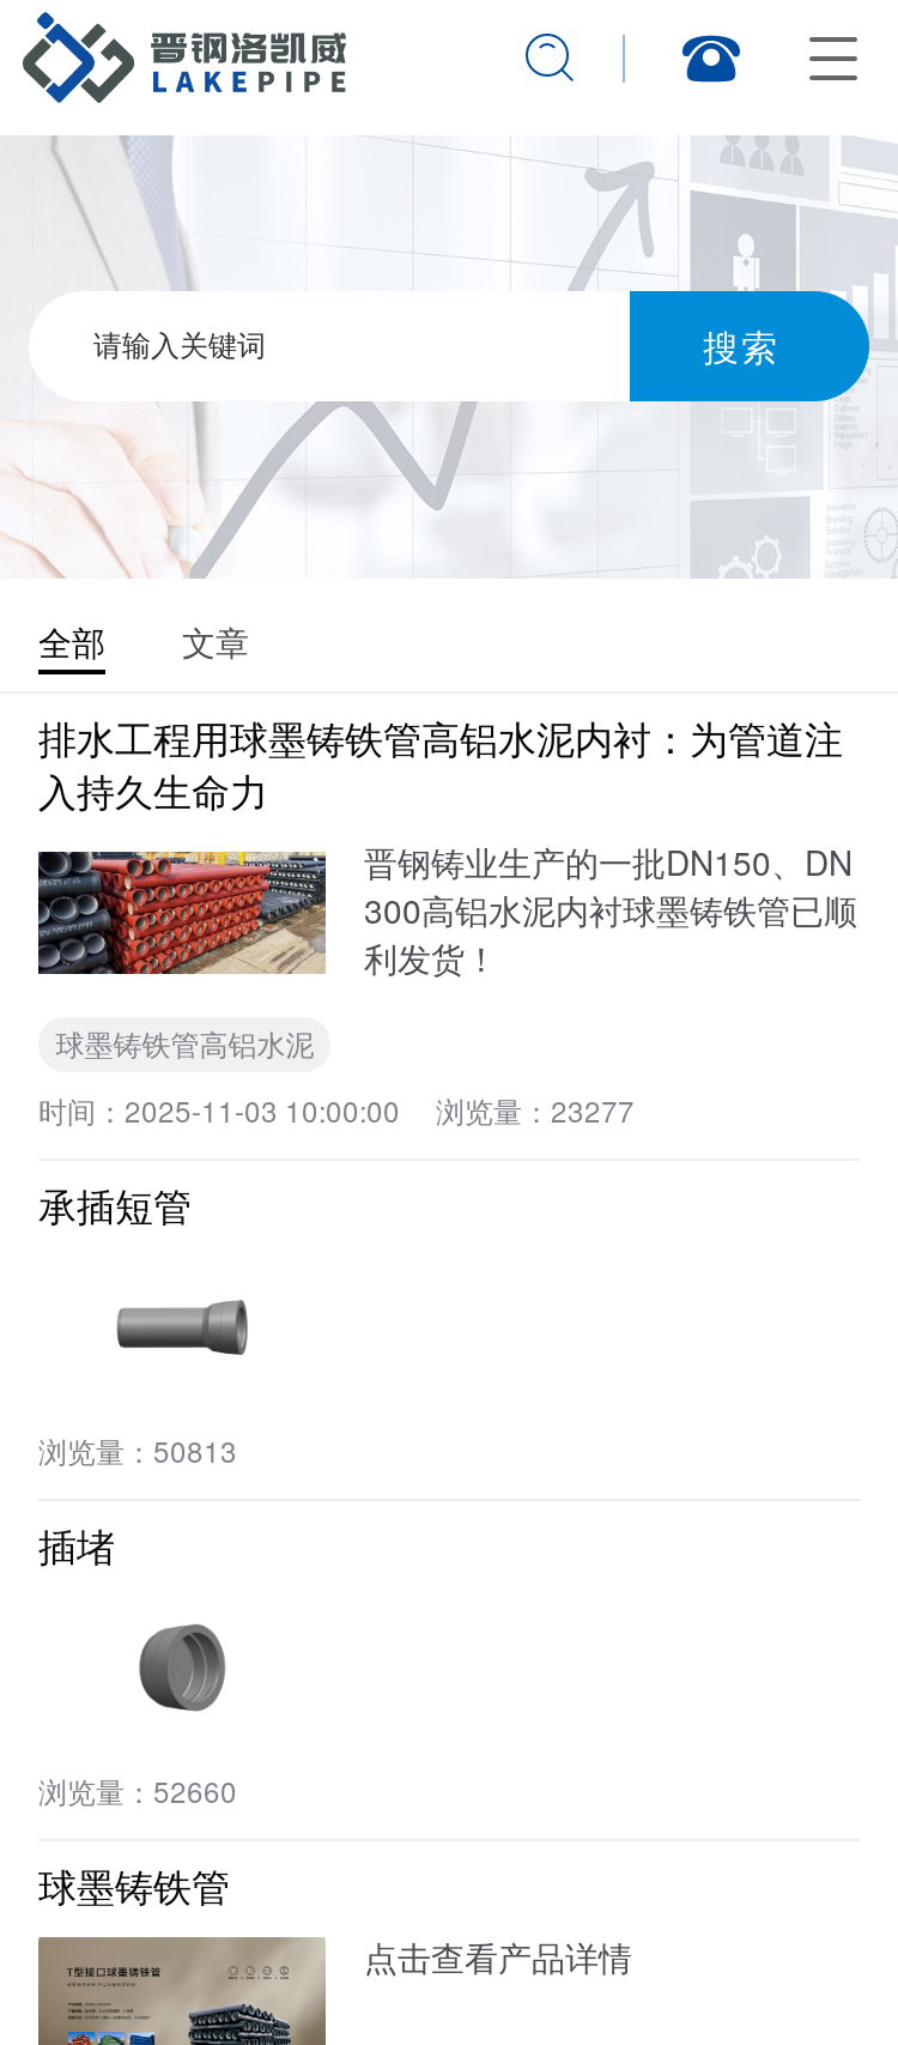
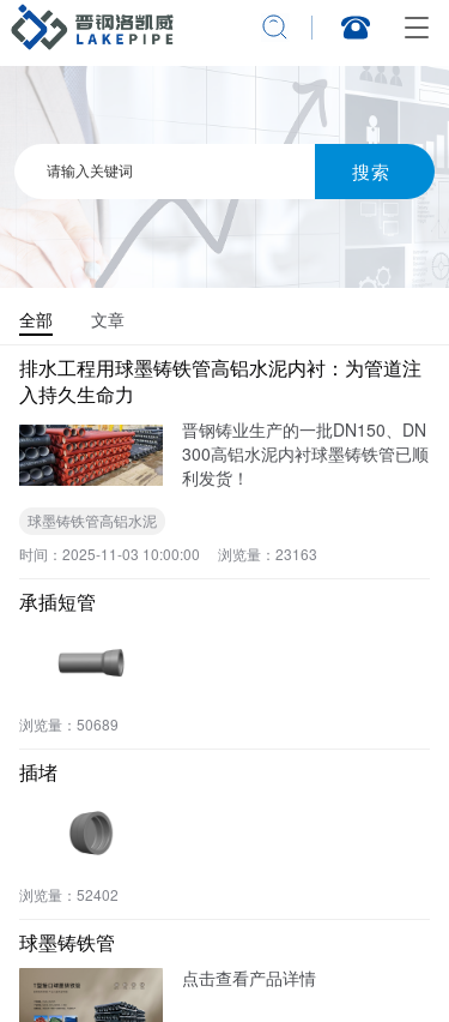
- 时间：2025-11-03 10:00:00 浏览量：23277
+ 时间：2025-11-03 10:00:00 浏览量：23163

- 浏览量：50813
+ 浏览量：50689

- 浏览量：52660
+ 浏览量：52402
